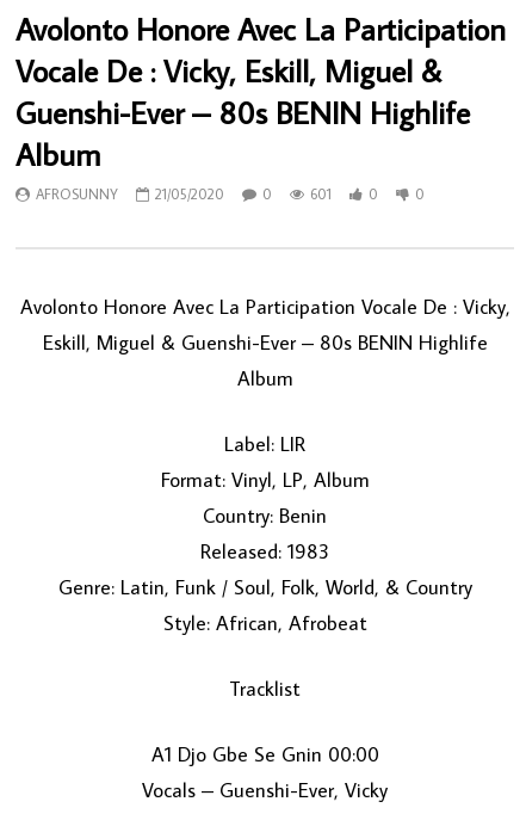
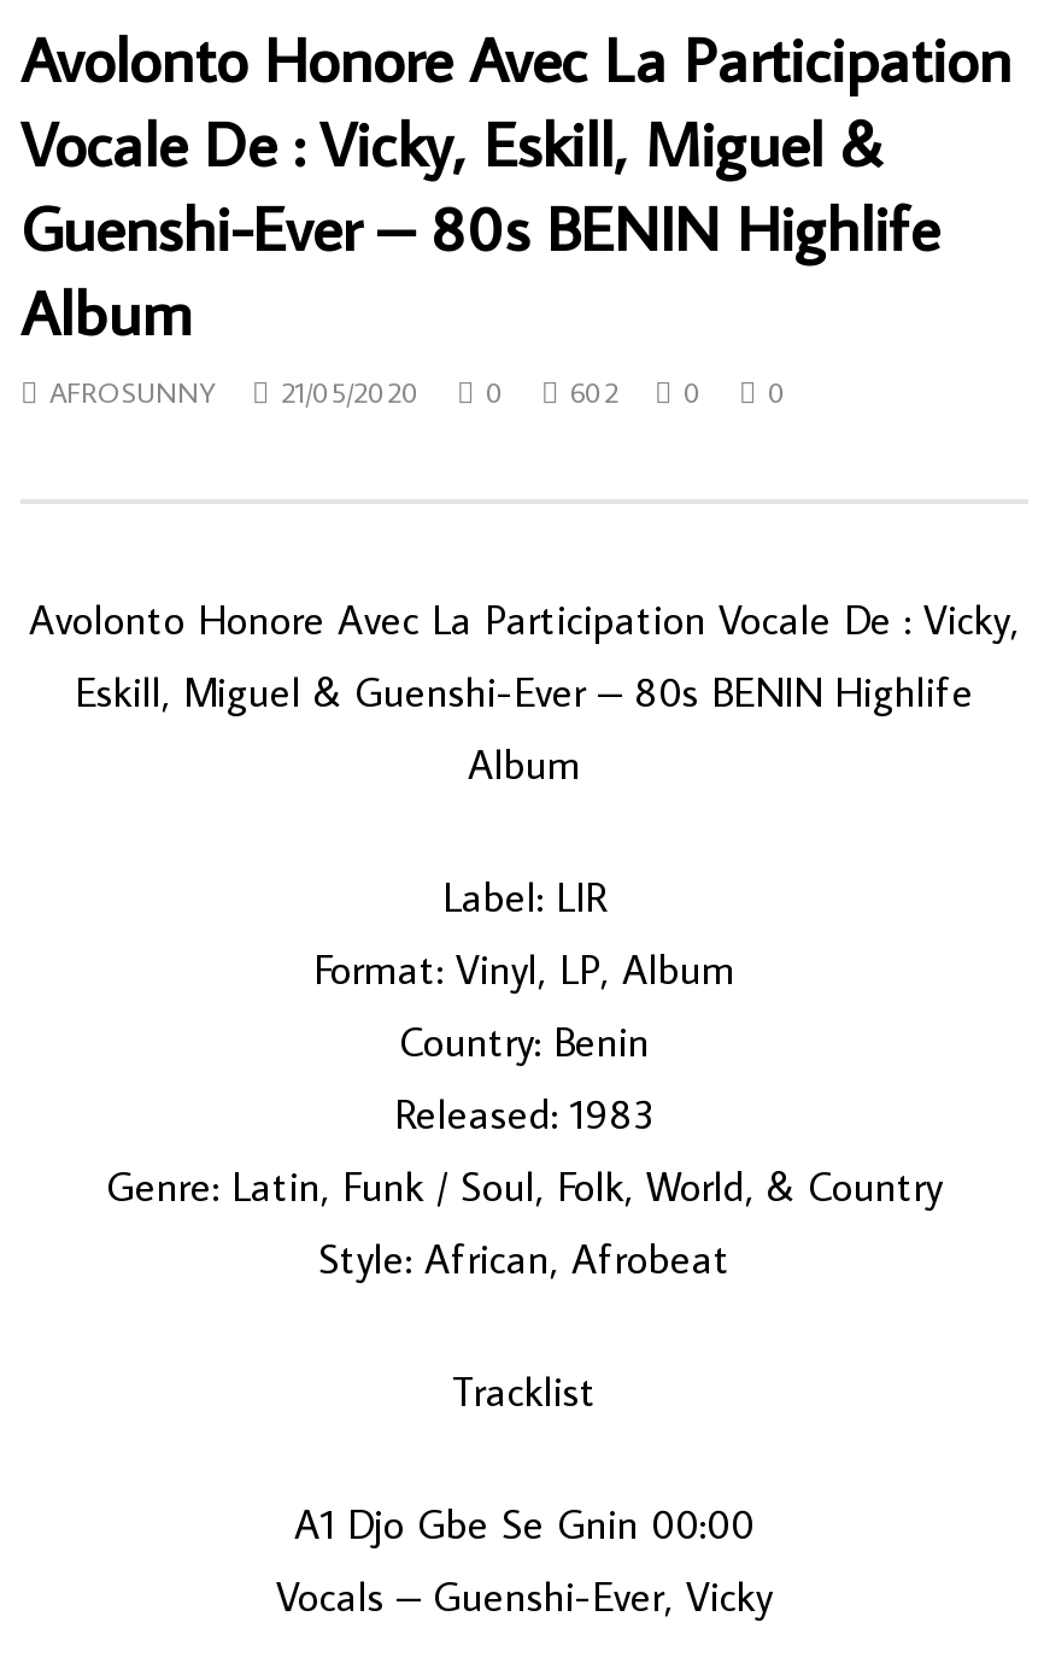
- 601
+ 602
